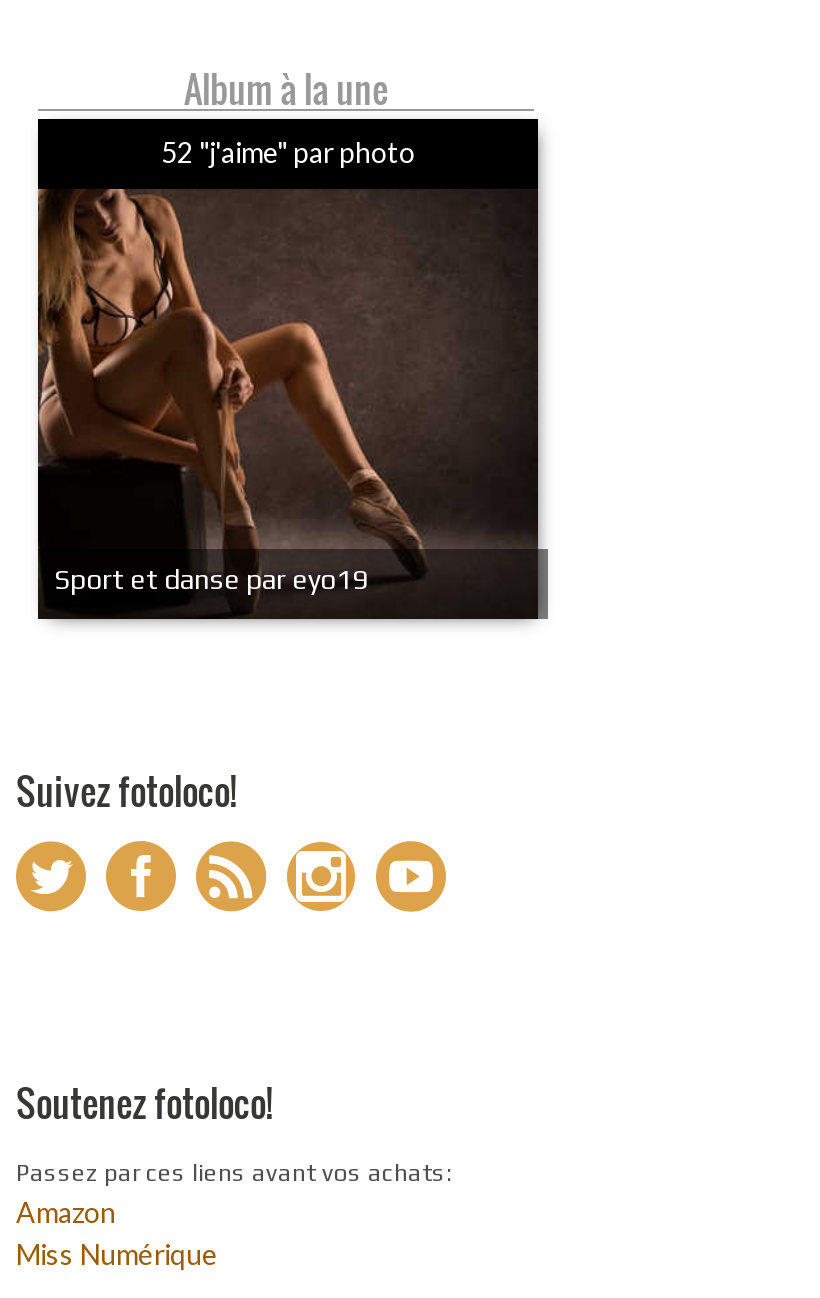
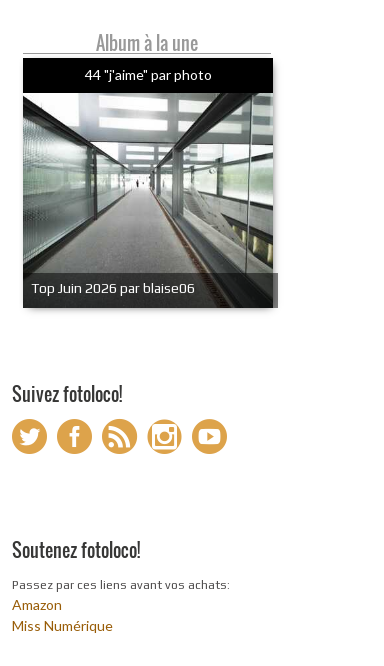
- 52 "j'aime" par photo
+ 44 "j'aime" par photo

- [image]
- Sport et danse par eyo19
+ [image]
+ Top Juin 2026 par blaise06
